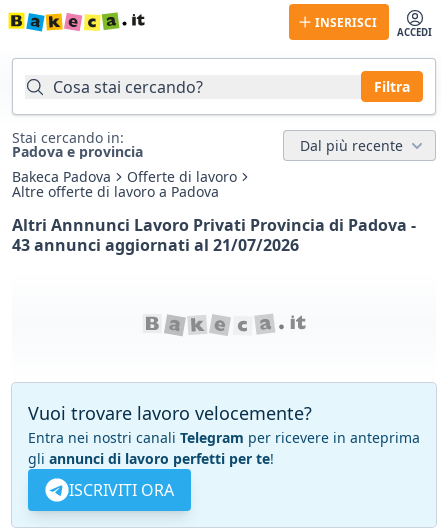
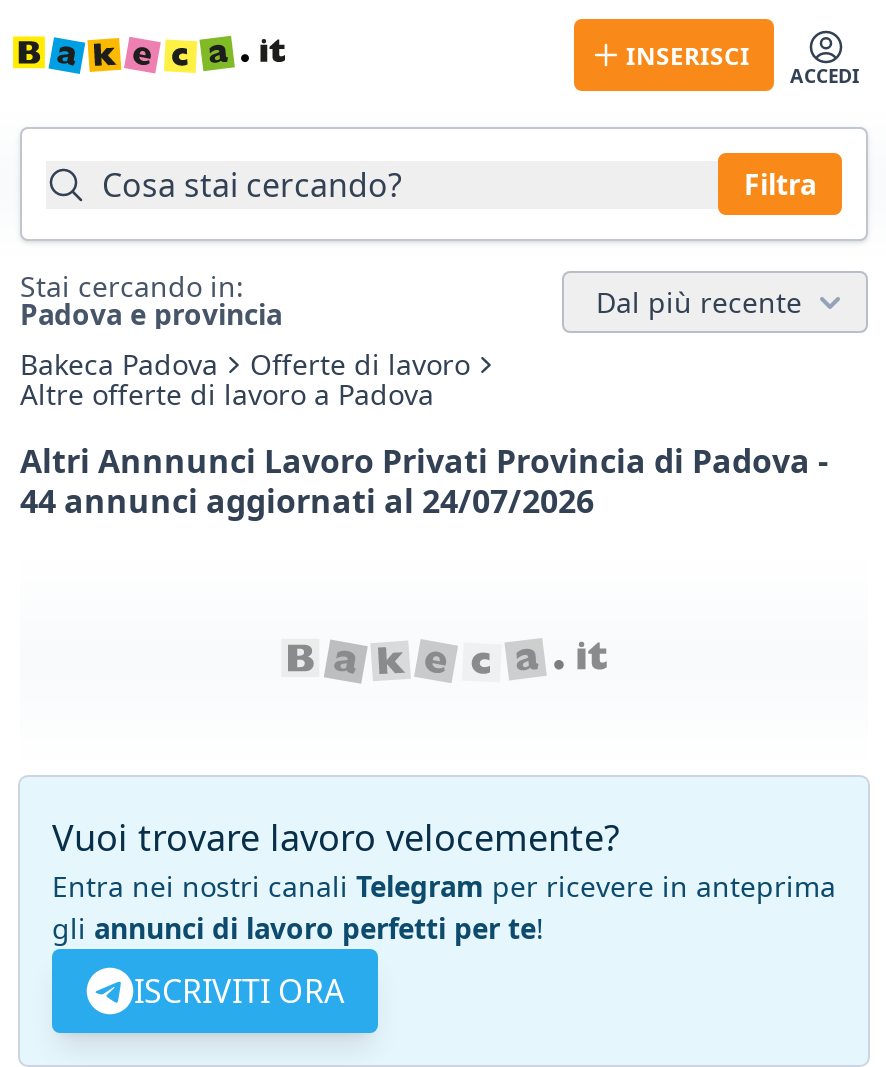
- 43 annunci aggiornati al 21/07/2026
+ 44 annunci aggiornati al 24/07/2026
